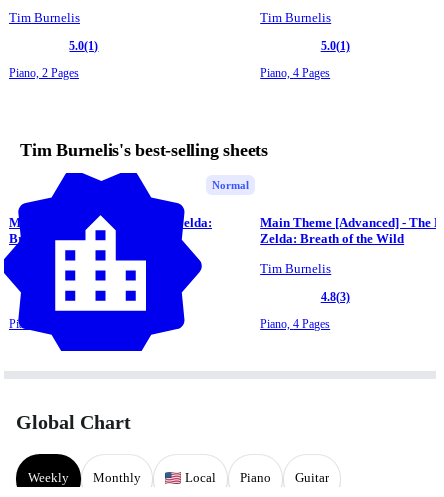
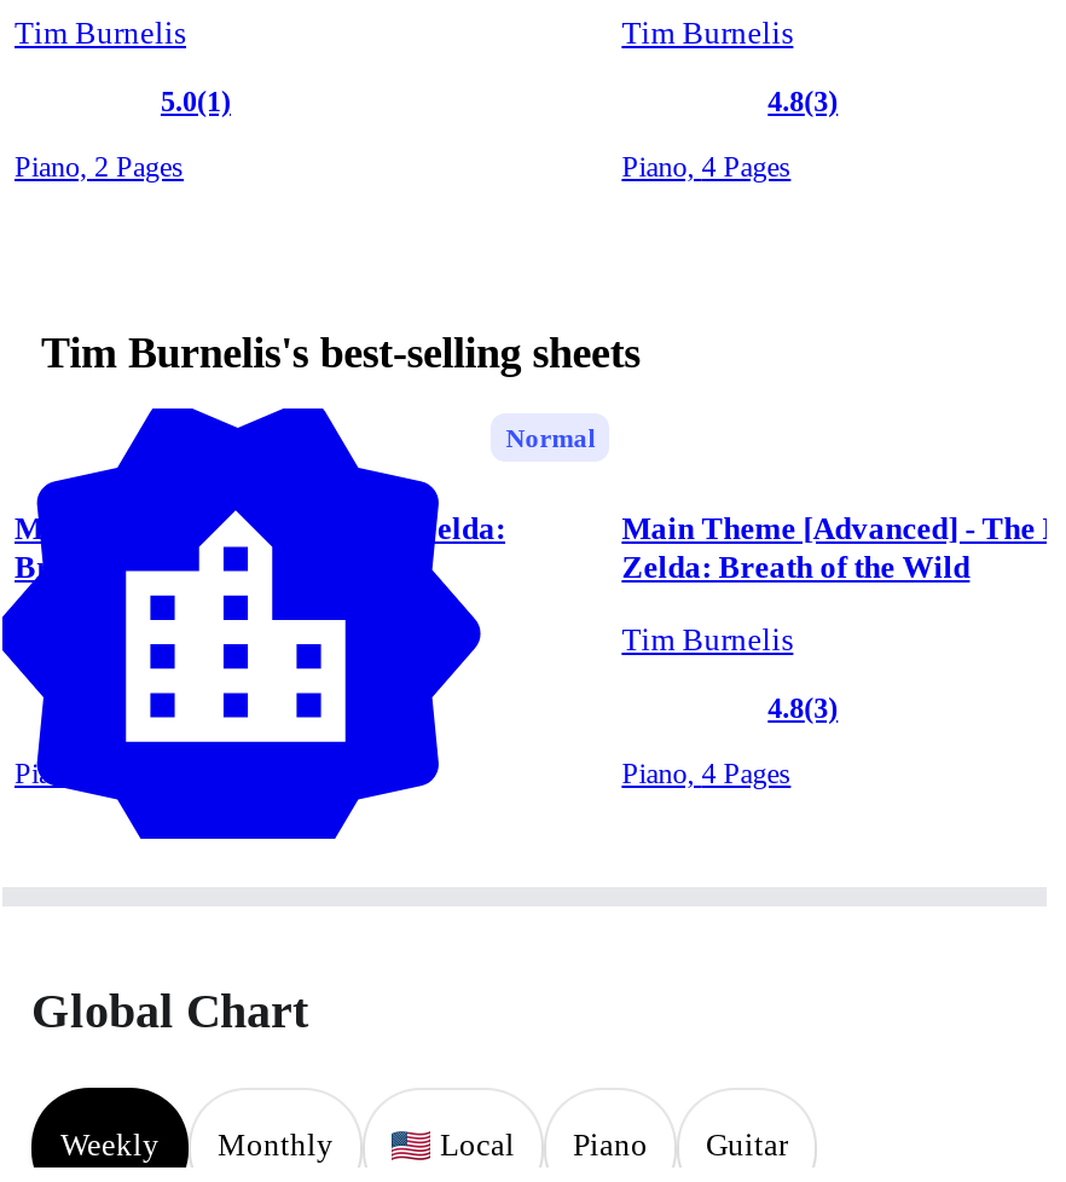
- 5.0(1)
+ 4.8(3)
